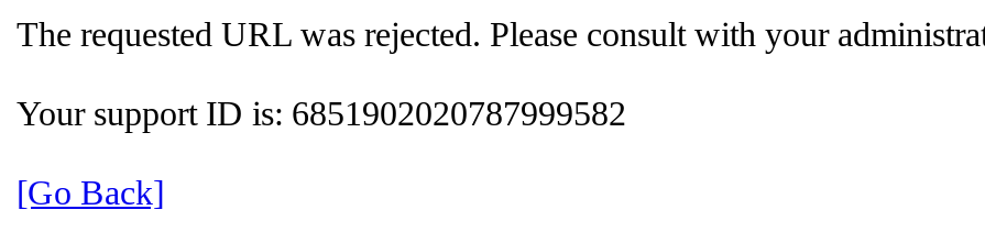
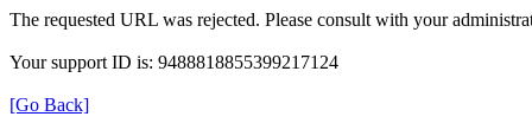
- Your support ID is: 6851902020787999582
+ Your support ID is: 9488818855399217124
